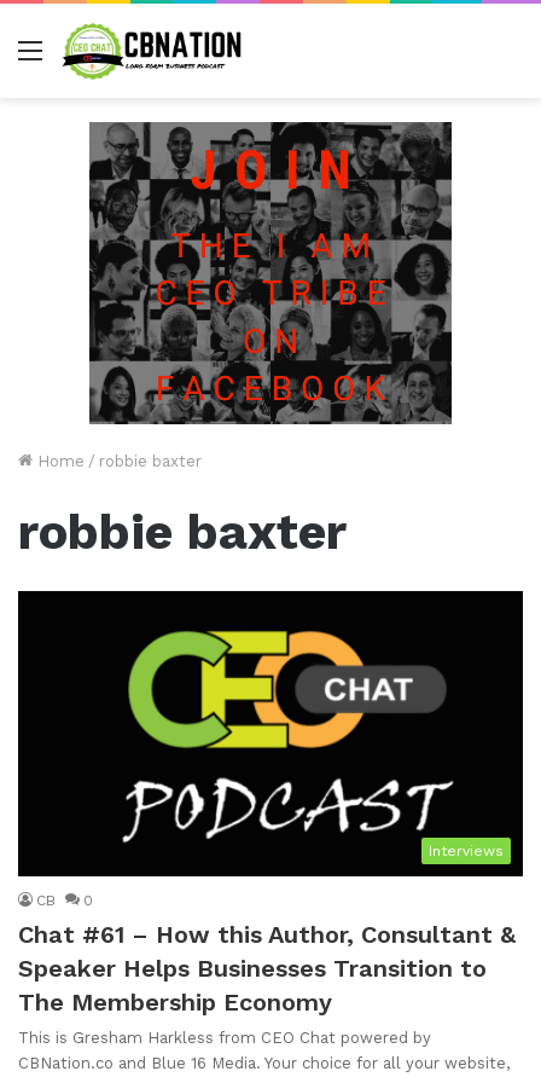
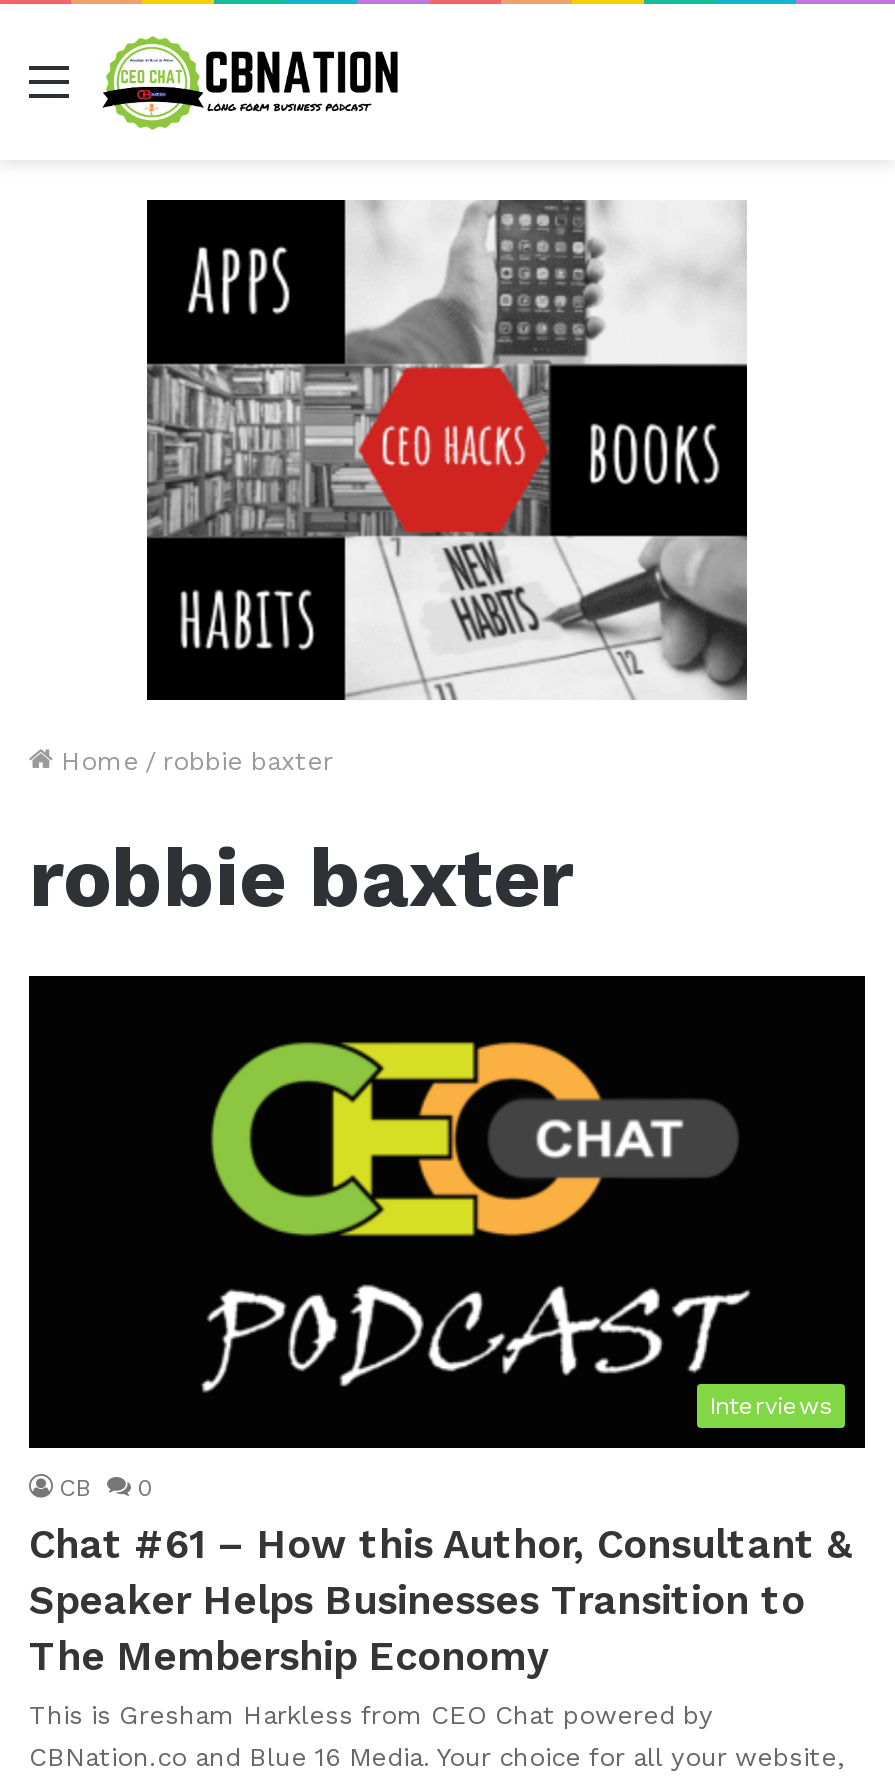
- [image]
+ [image]
